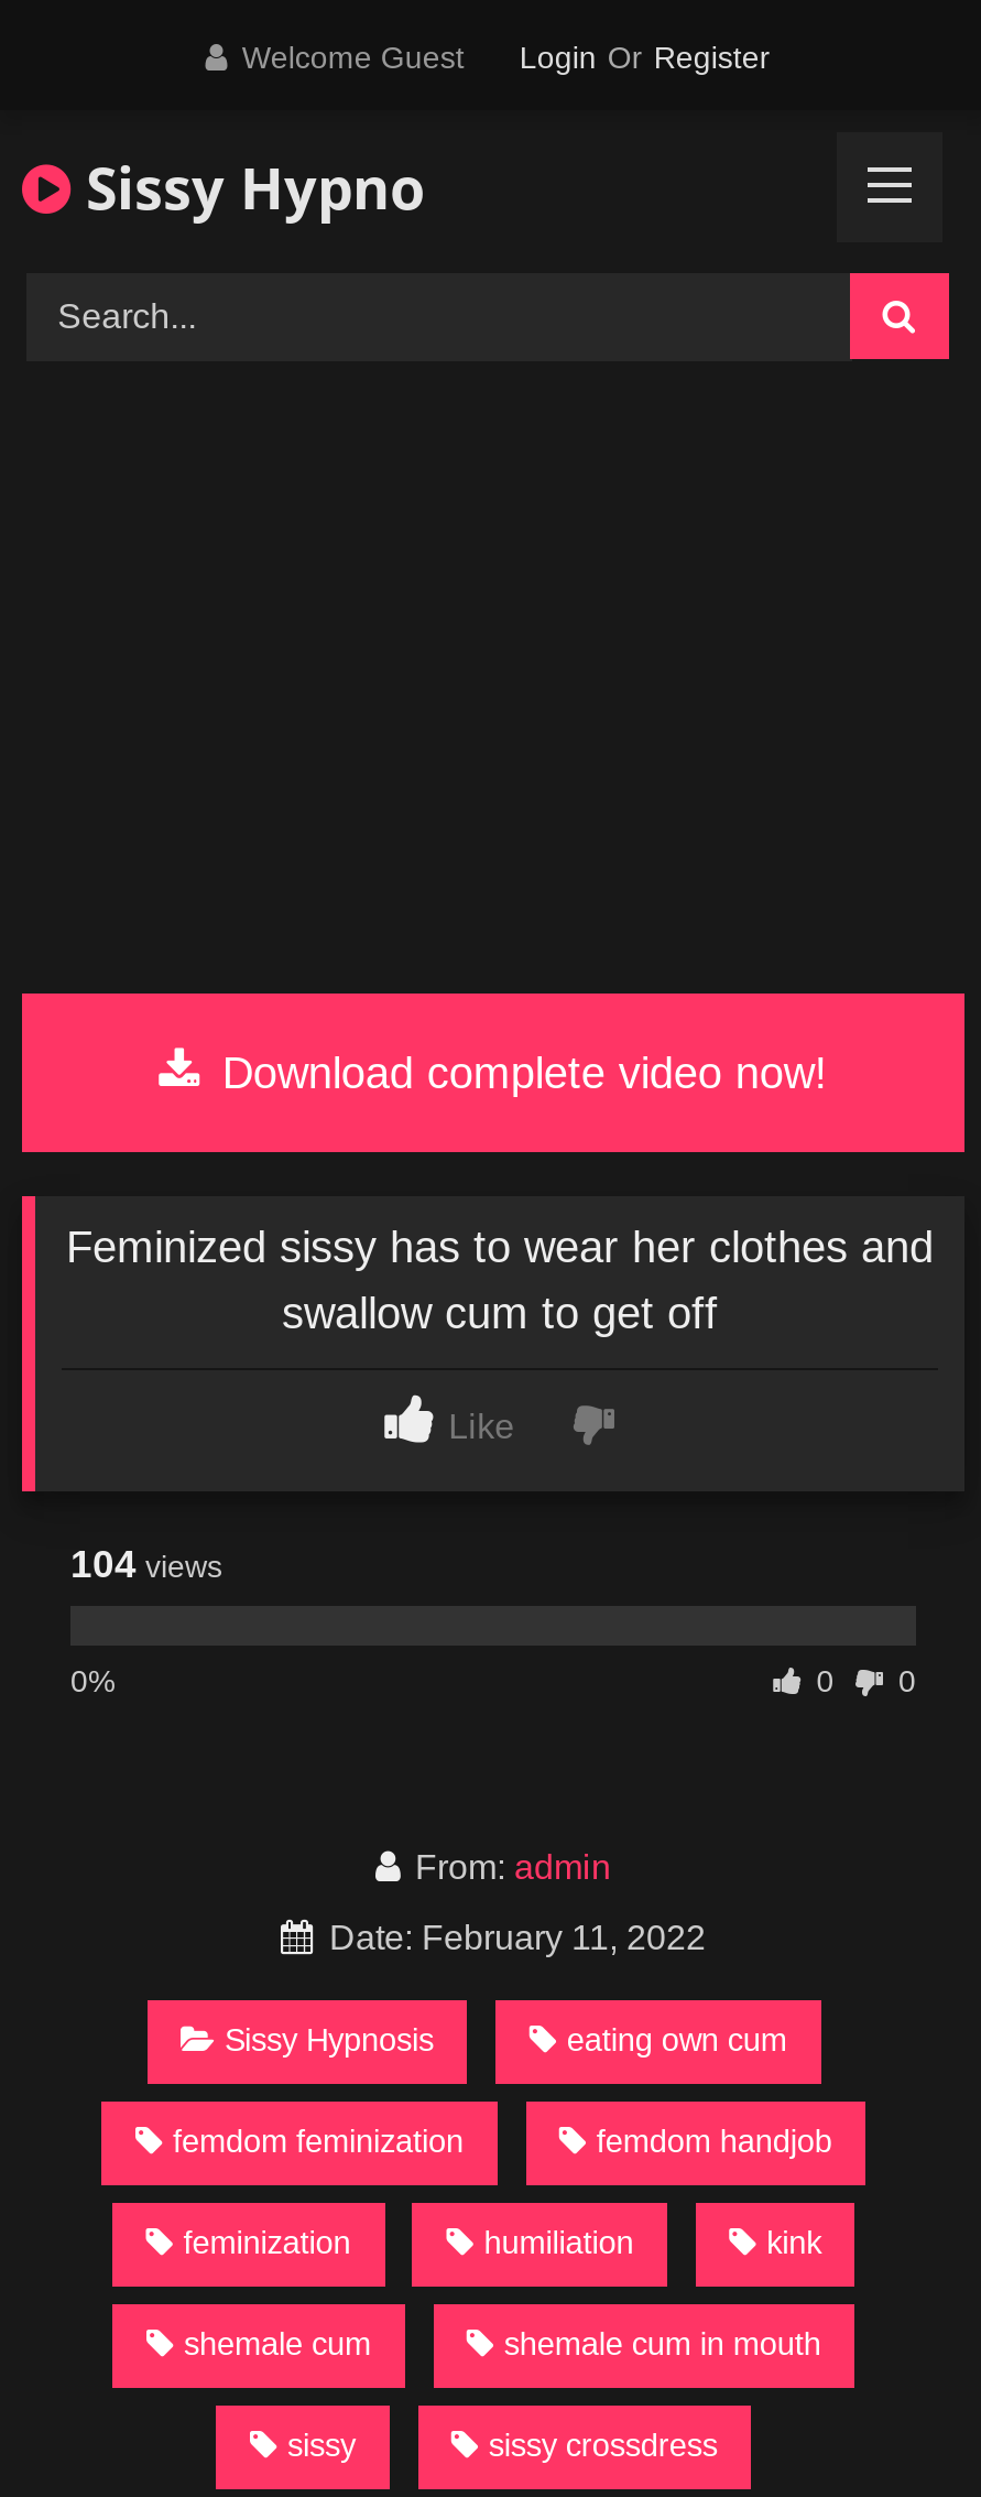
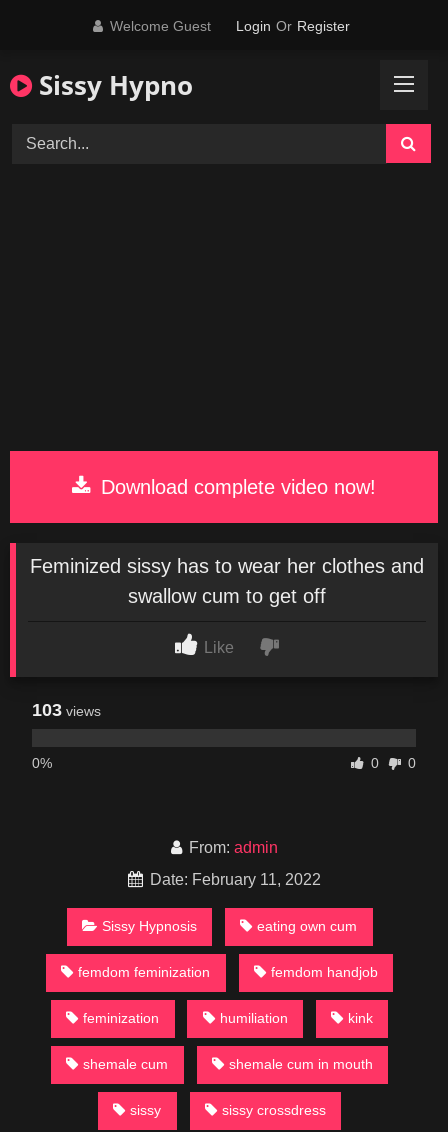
- 104 views
+ 103 views
